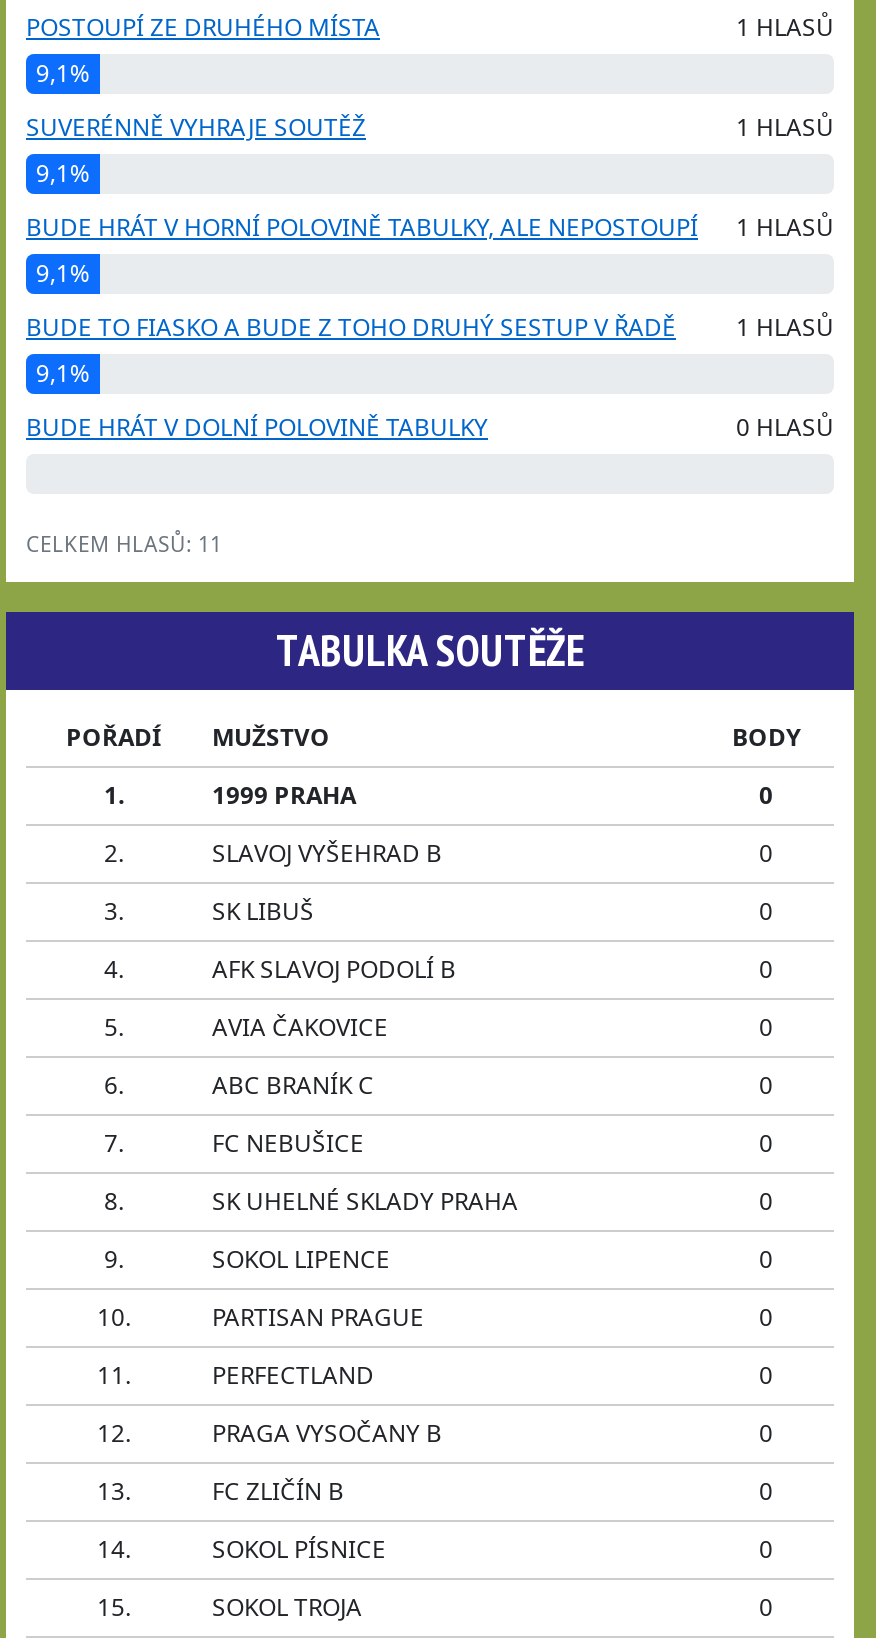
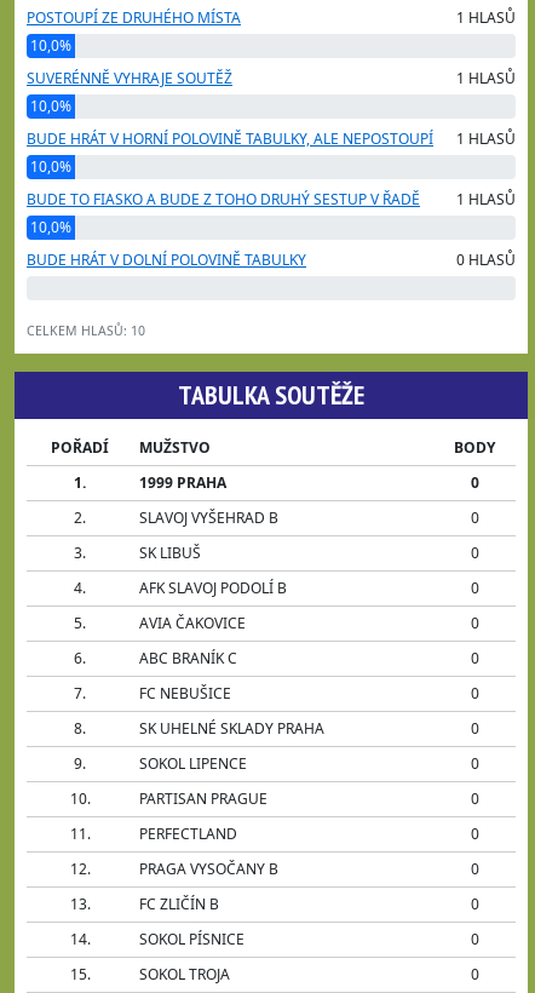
- 9,1%
+ 10,0%

- 9,1%
+ 10,0%

- 9,1%
+ 10,0%

- 9,1%
+ 10,0%

- CELKEM HLASŮ: 11
+ CELKEM HLASŮ: 10
